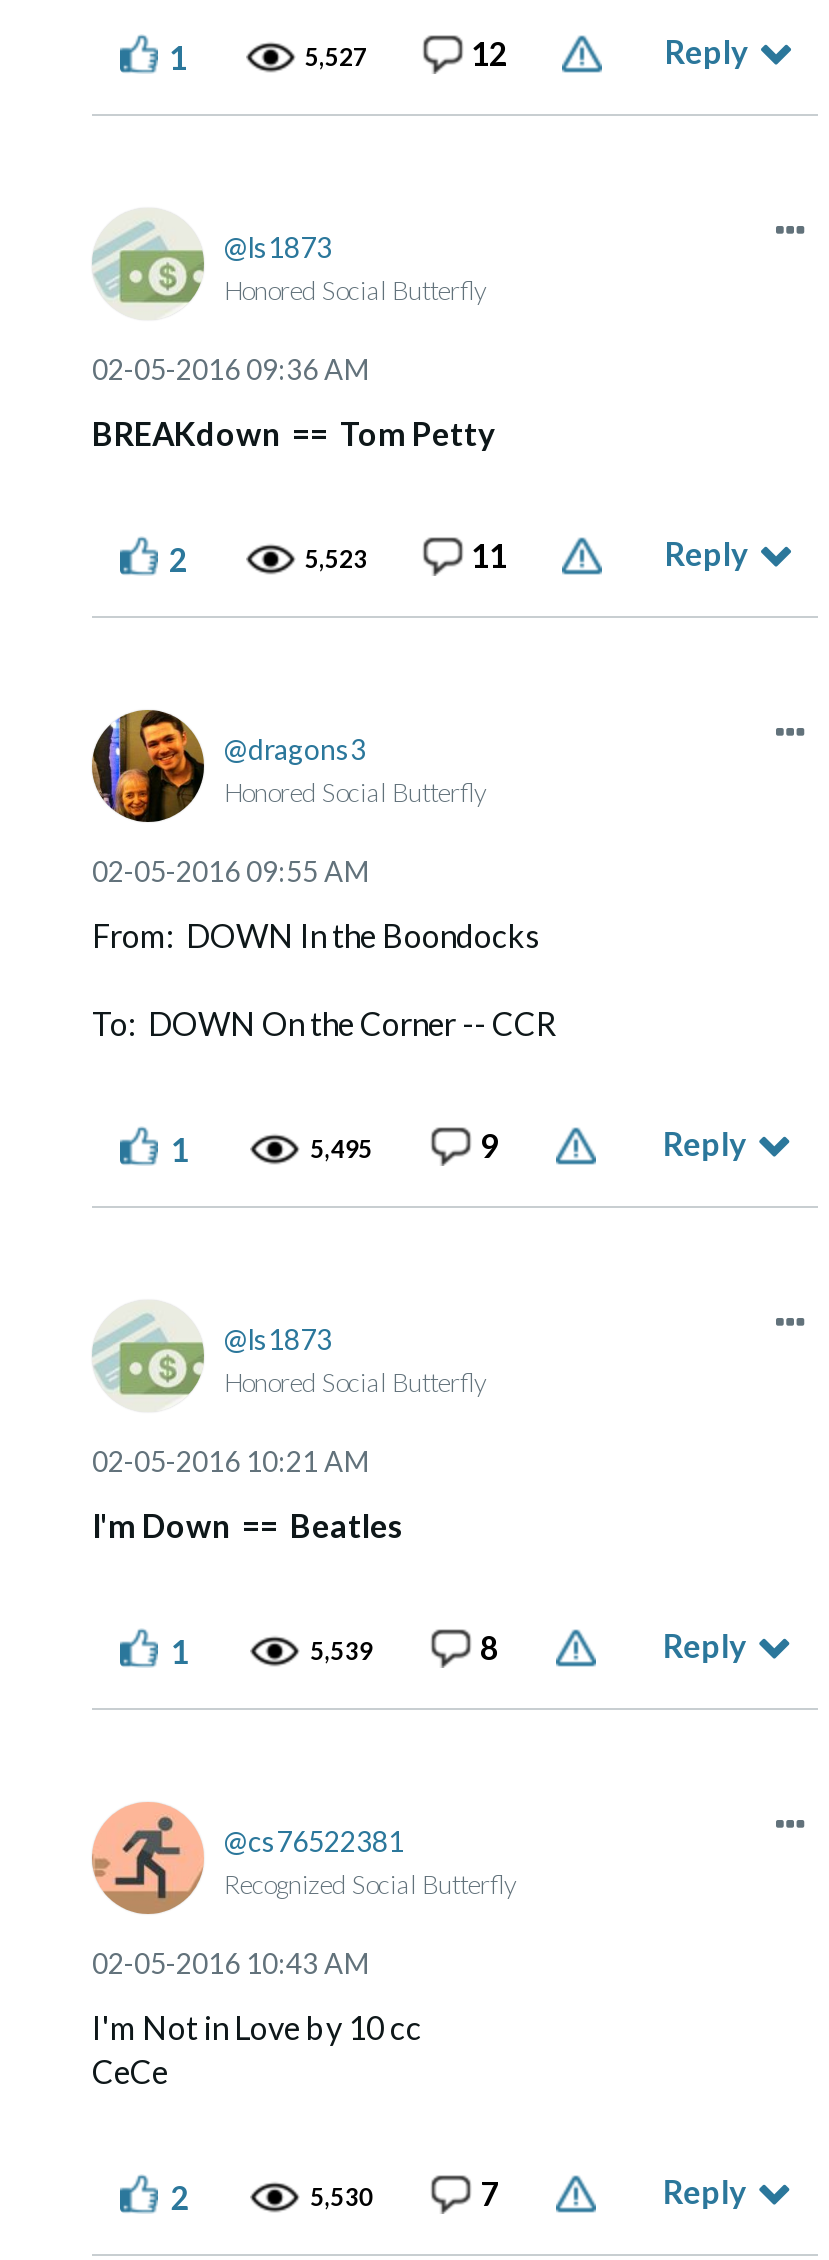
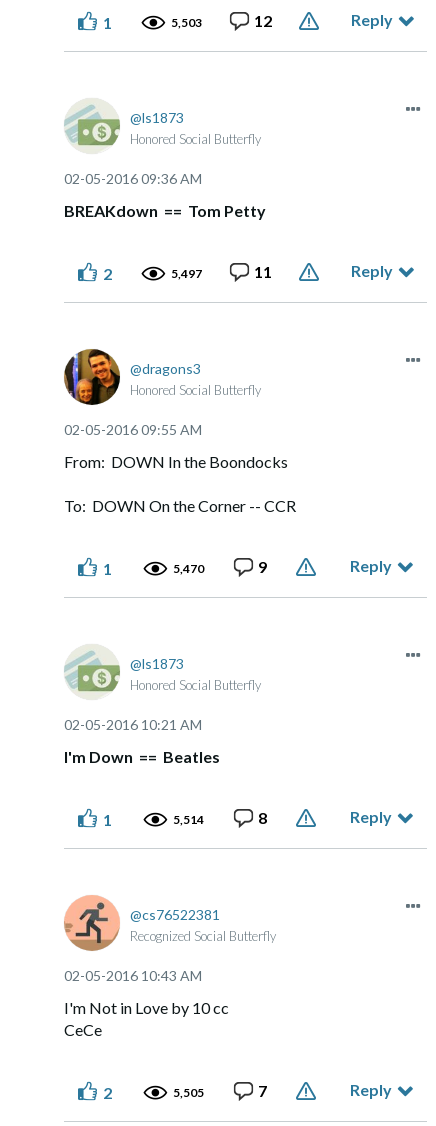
- 5,527
+ 5,503

- 5,523
+ 5,497

- 5,495
+ 5,470

- 5,539
+ 5,514

- 5,530
+ 5,505
